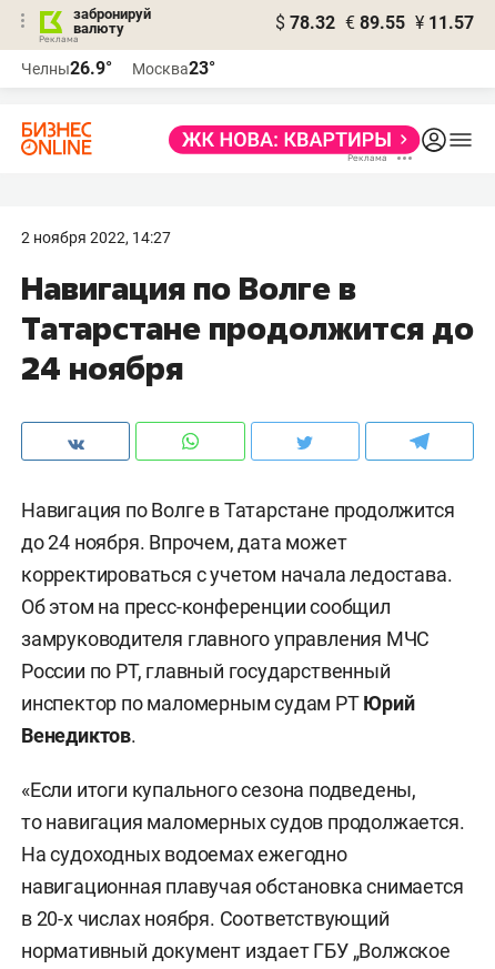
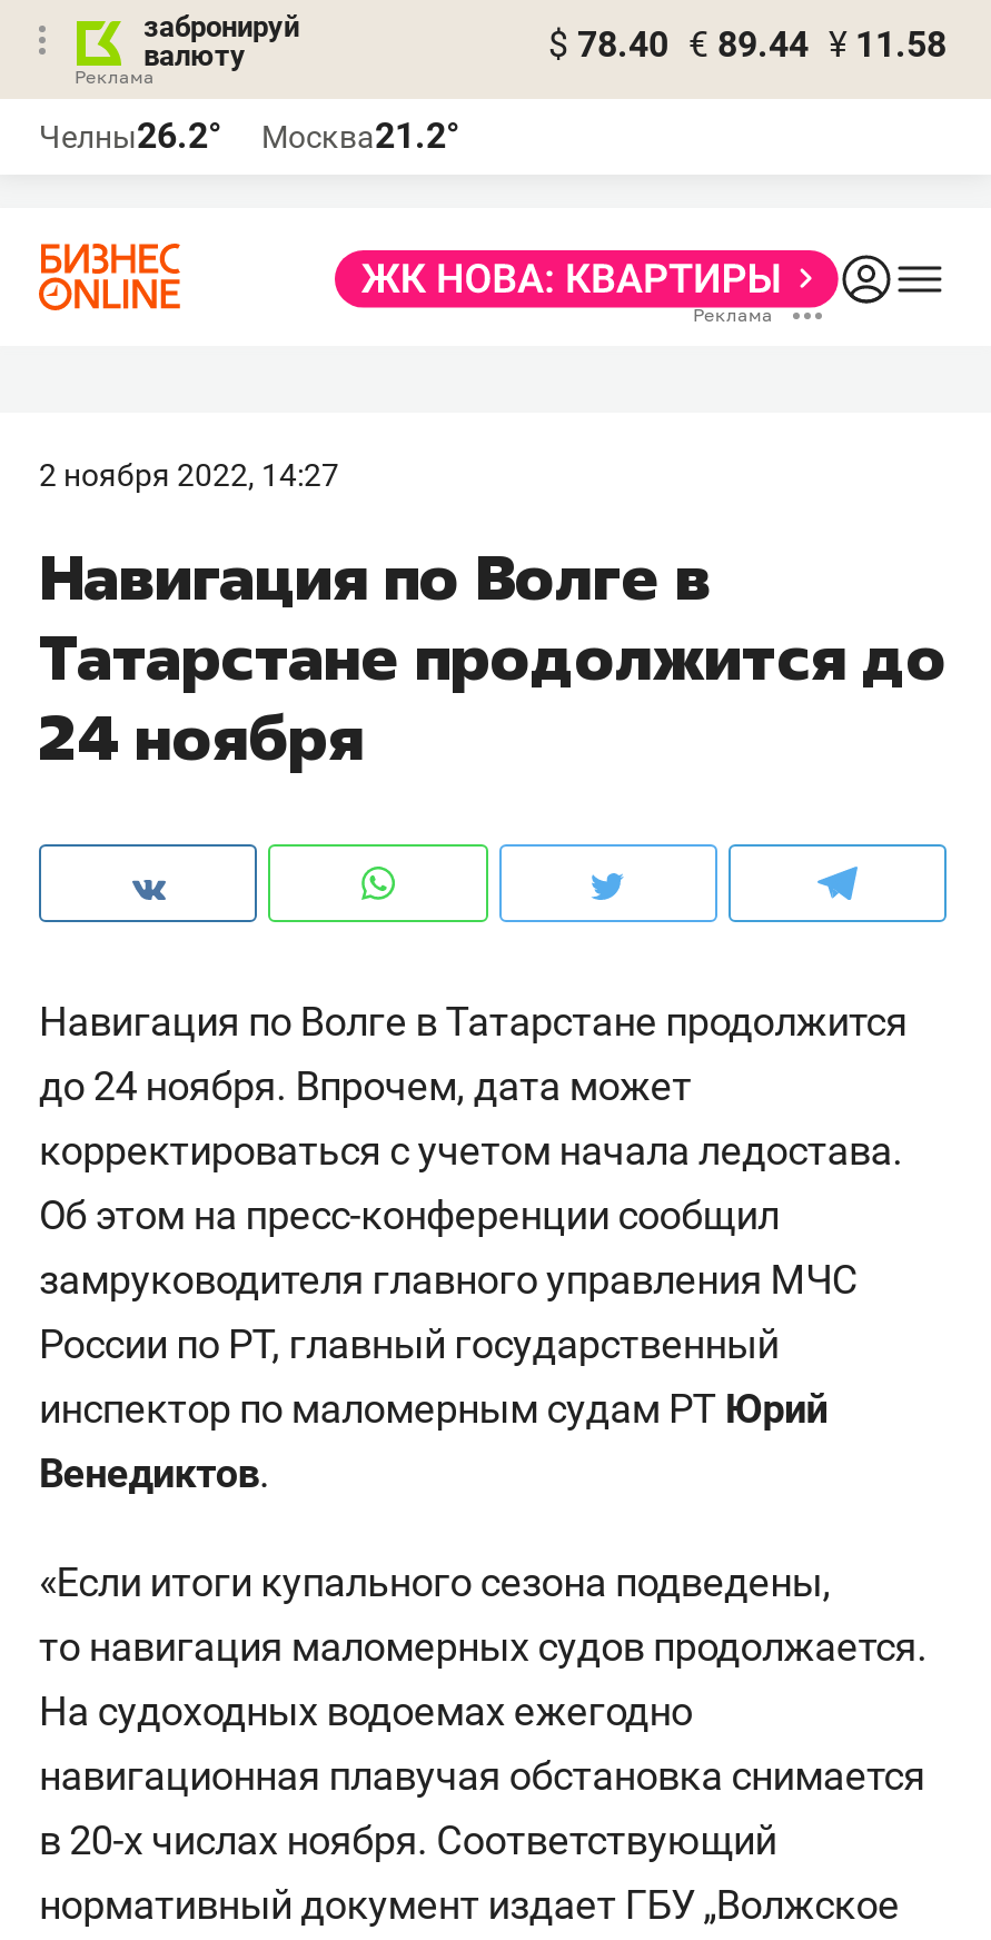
- $ 78.32 € 89.55 ¥ 11.57
+ $ 78.40 € 89.44 ¥ 11.58

- Челны26.9°
+ Челны26.2°

- Москва23°
+ Москва21.2°
